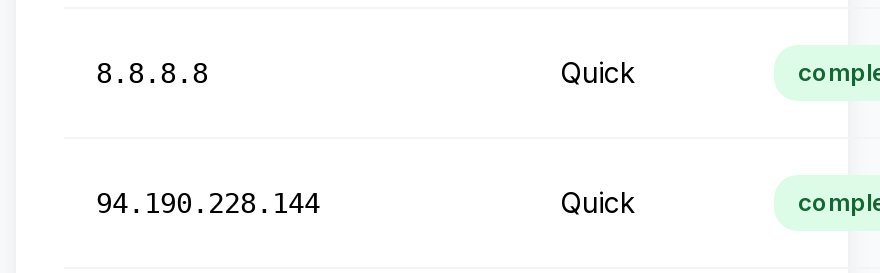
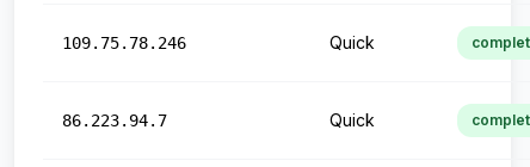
- 8.8.8.8
+ 109.75.78.246

- 94.190.228.144
+ 86.223.94.7
